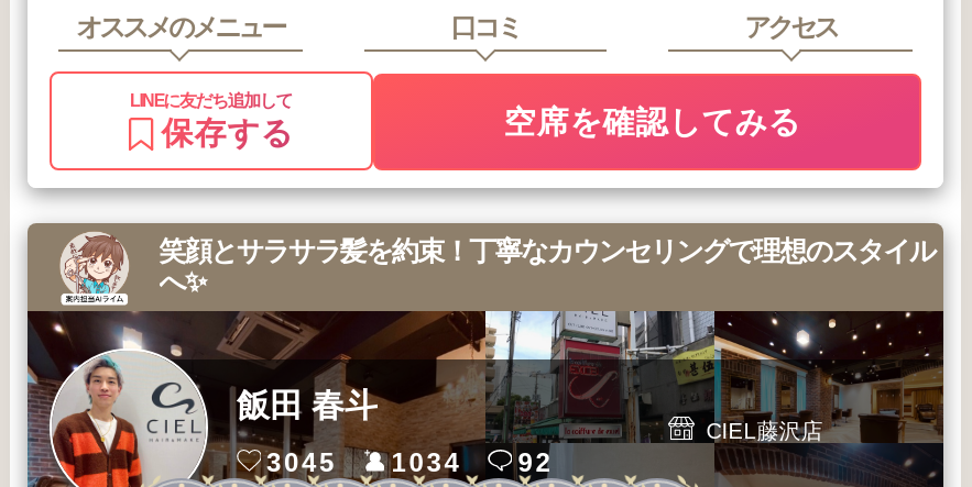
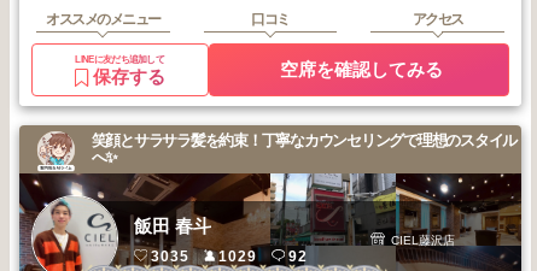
- 3045
+ 3035

- 1034
+ 1029
